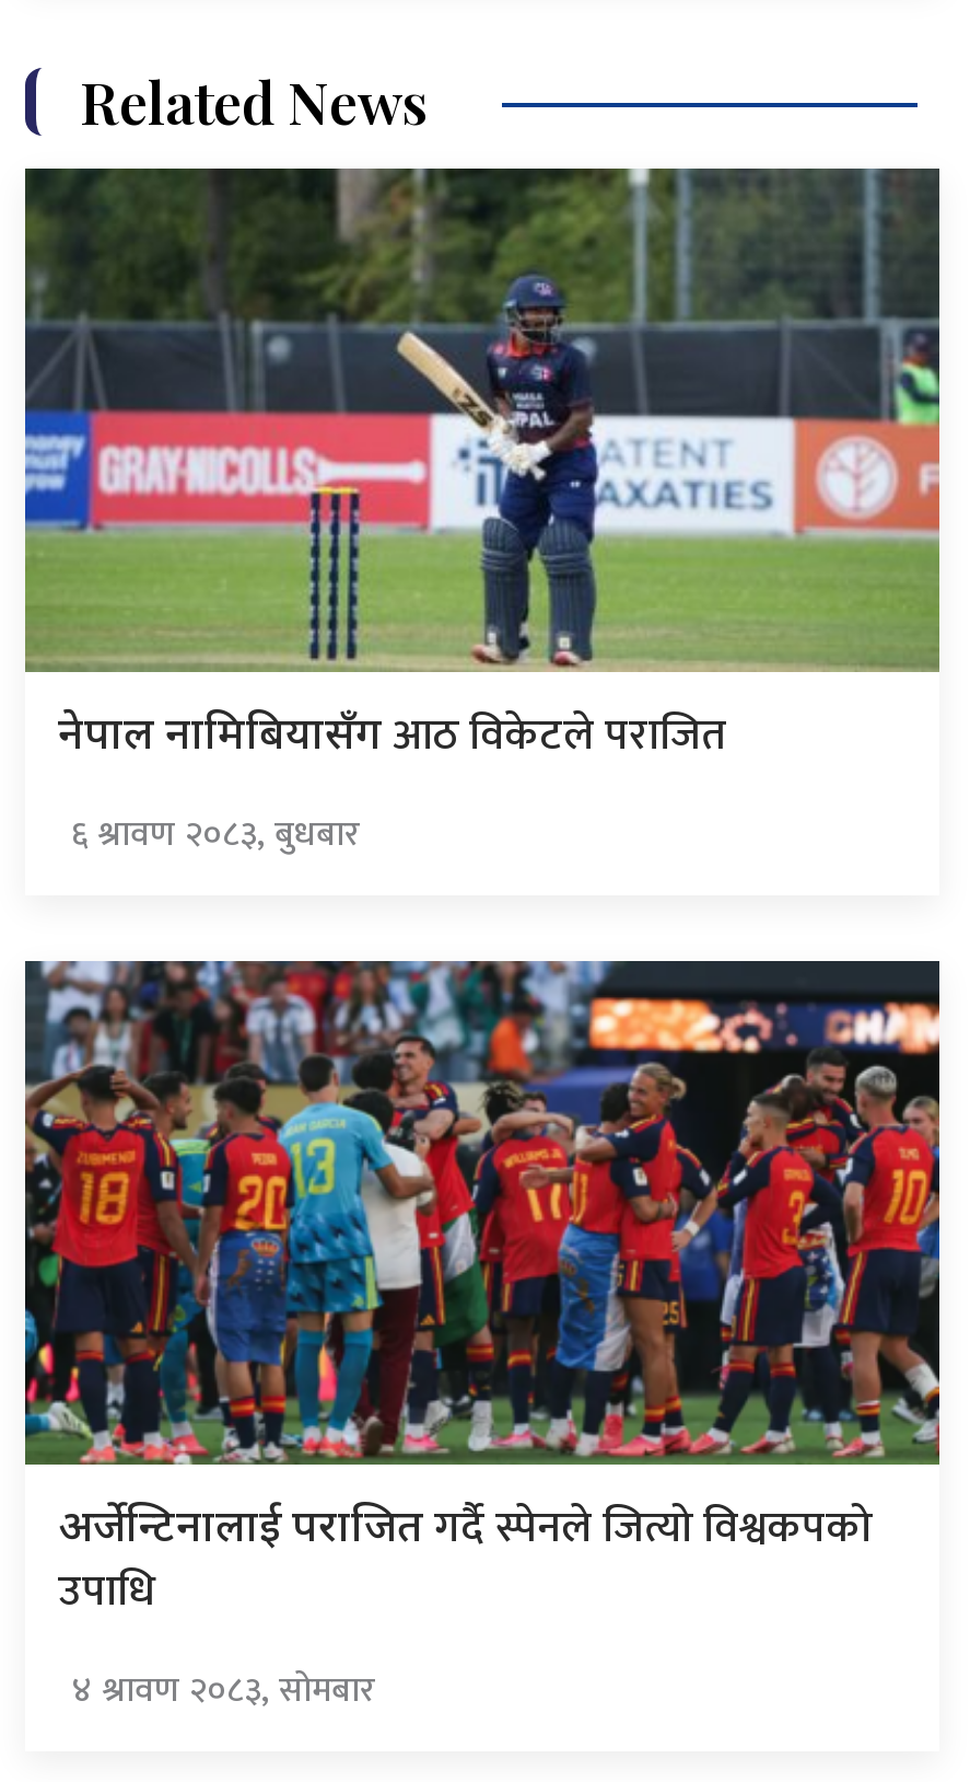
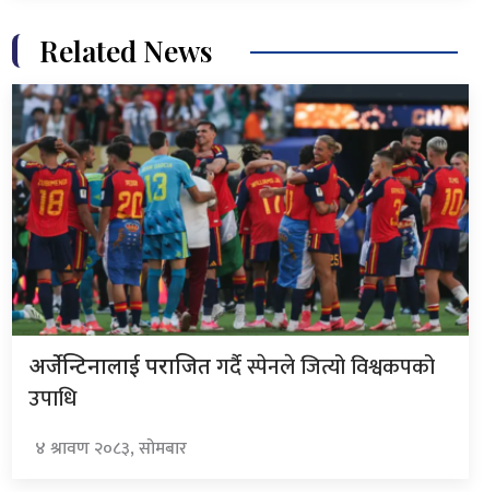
- [image]
- नेपाल नामिबियासँगआठ विकेटले पराजित
- ६ श्रावण २०८३, बुधबार
